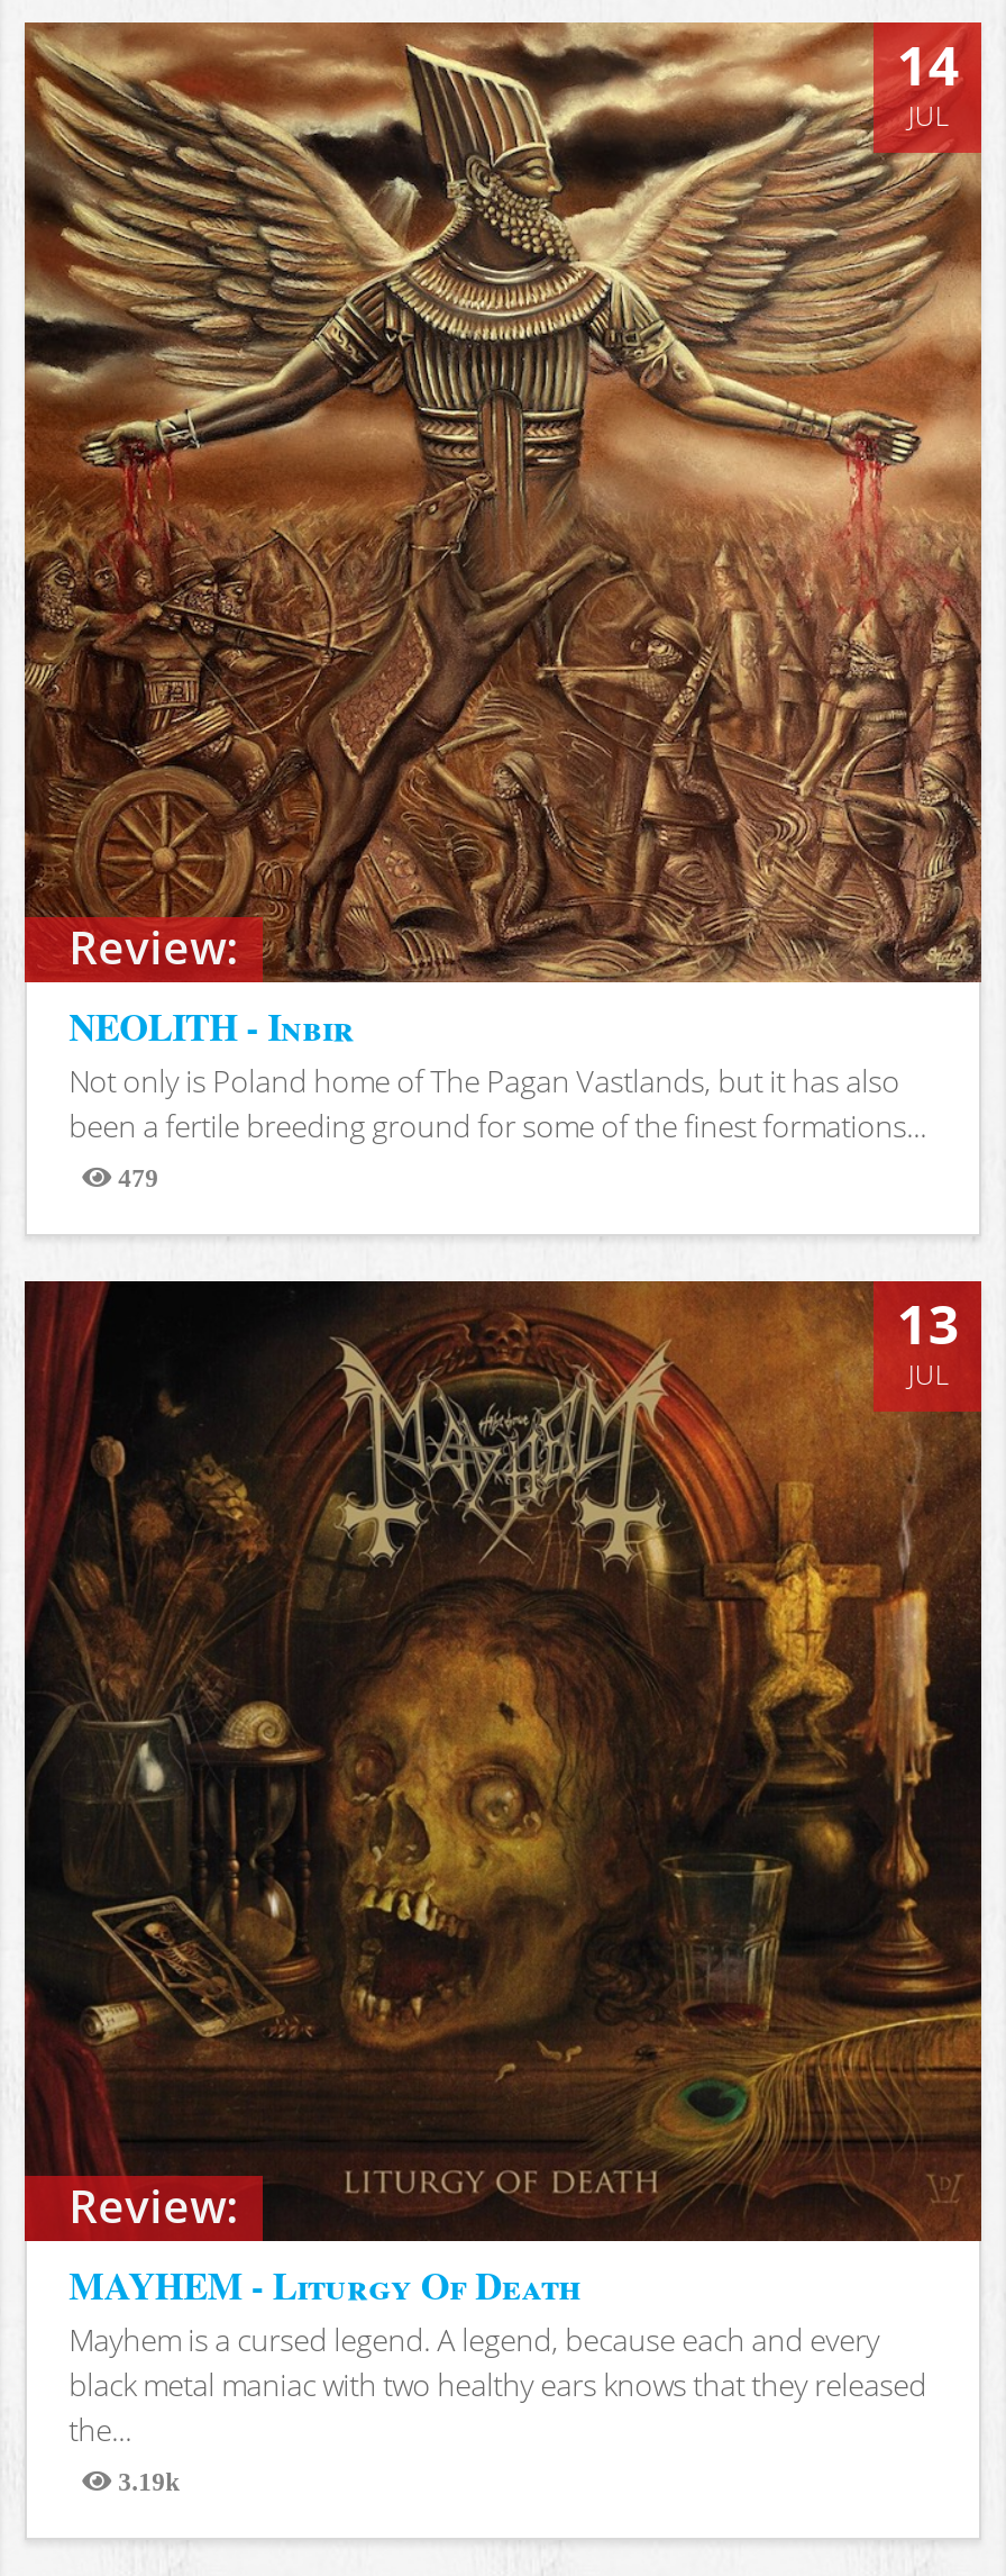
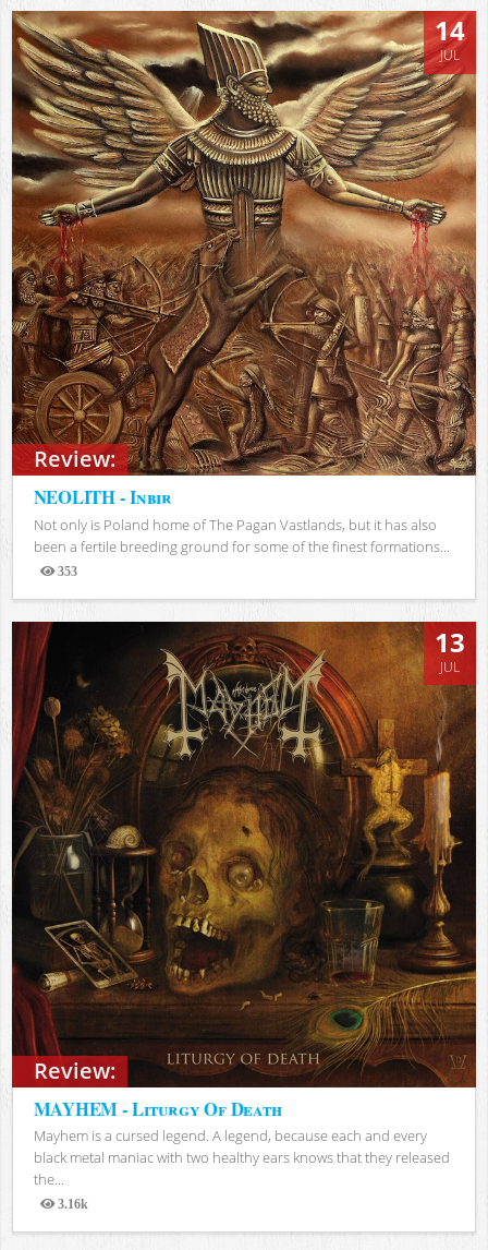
- 479
+ 353

- 3.19k
+ 3.16k
